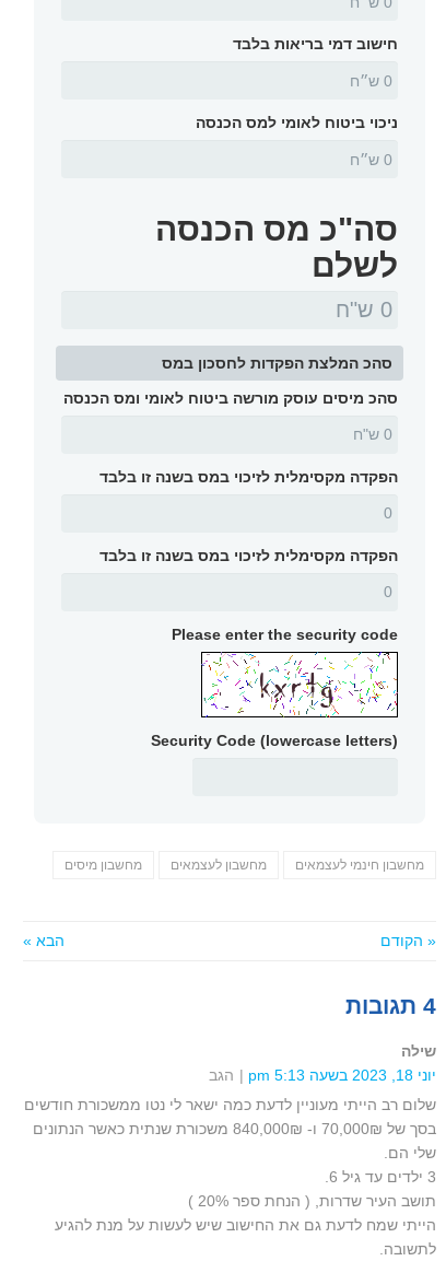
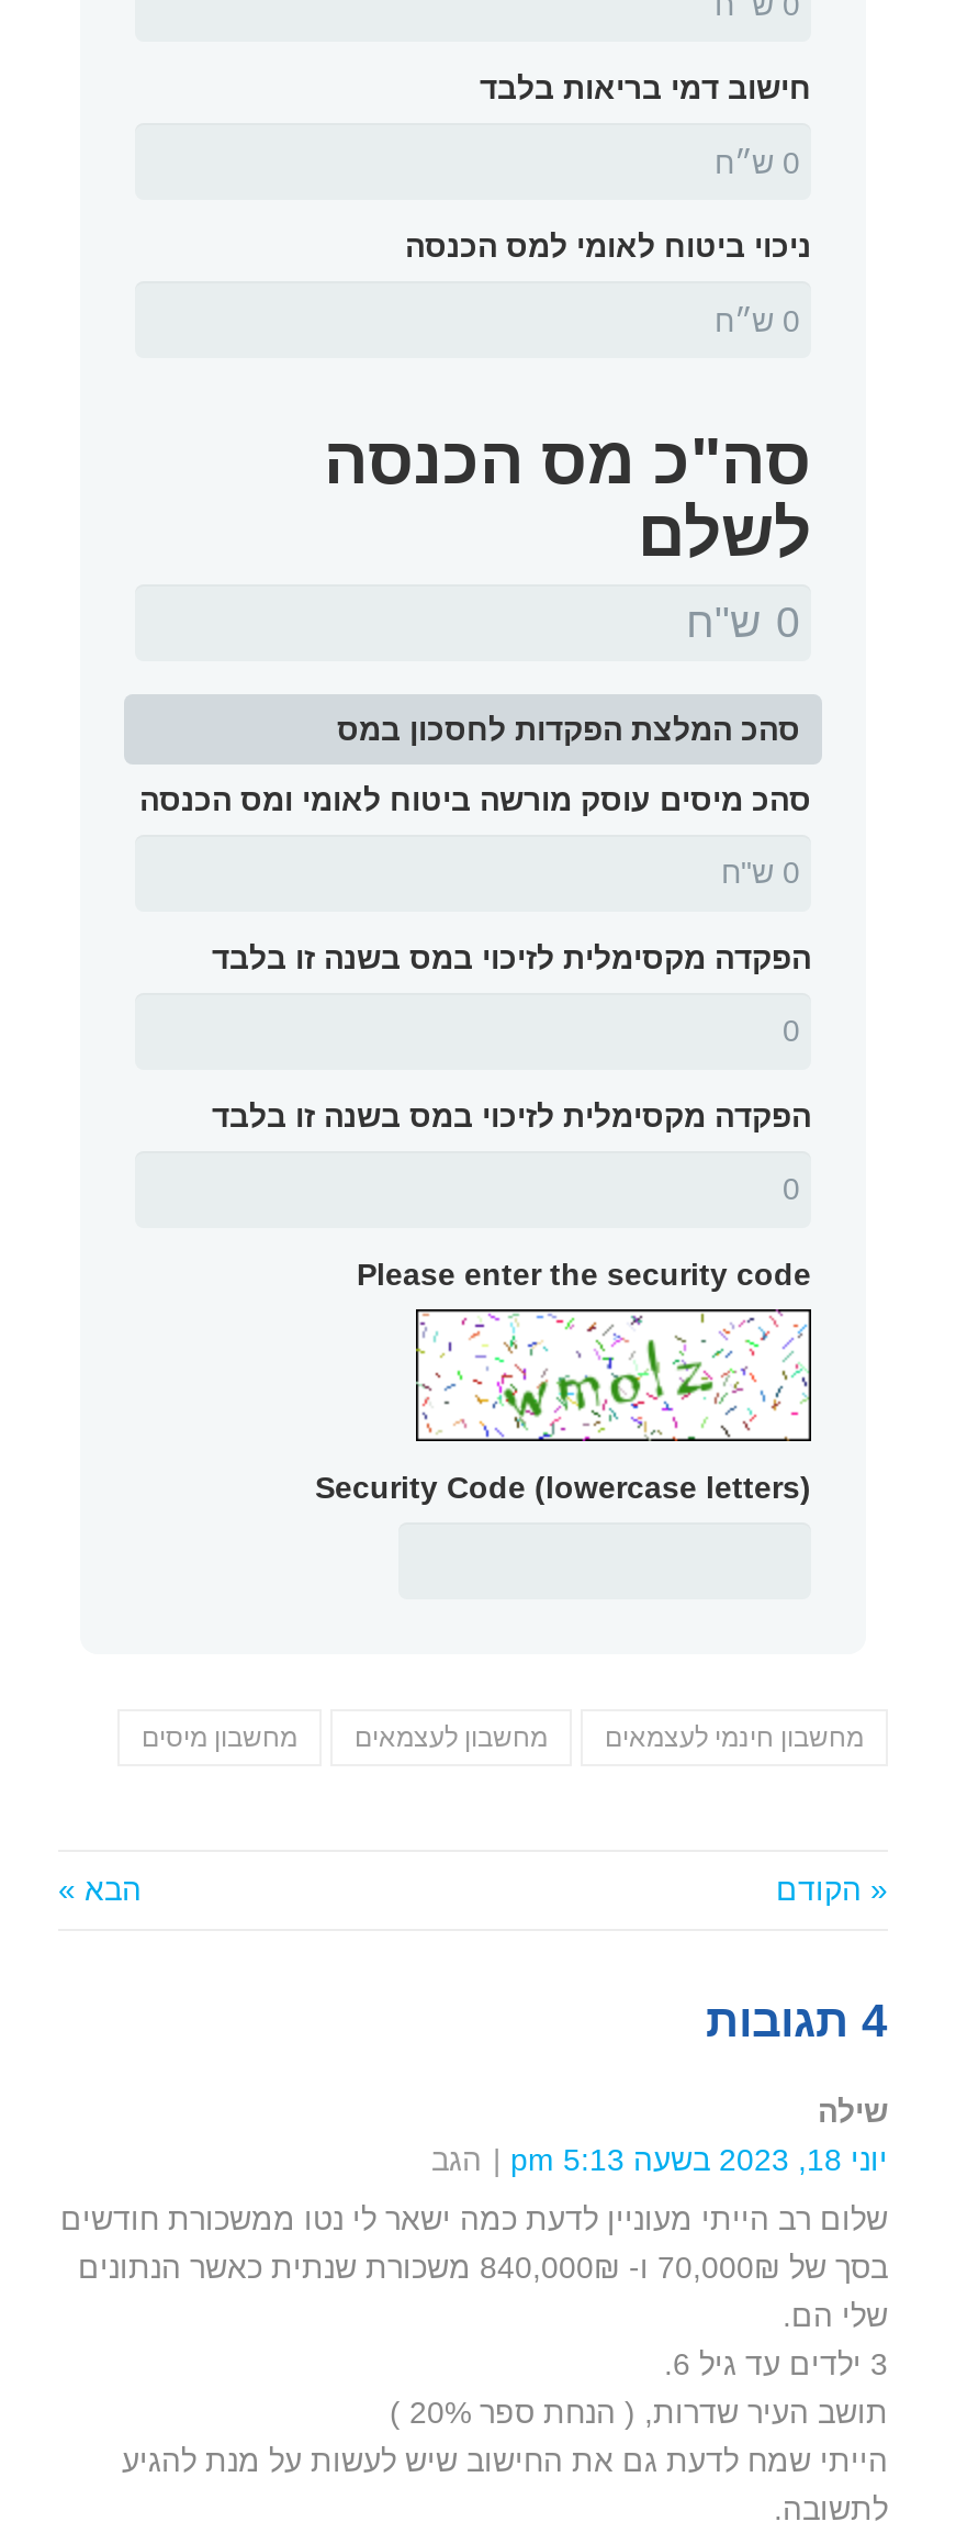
- [image]
+ [image]
